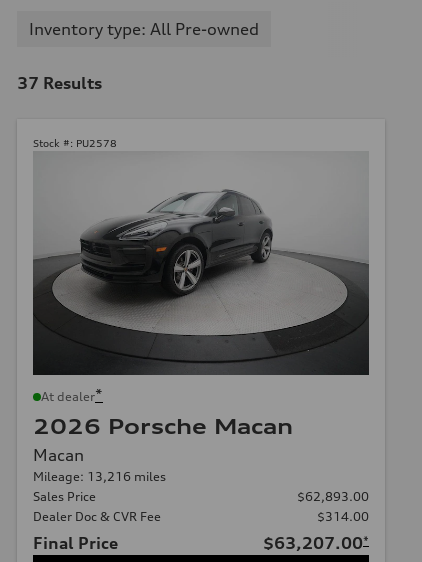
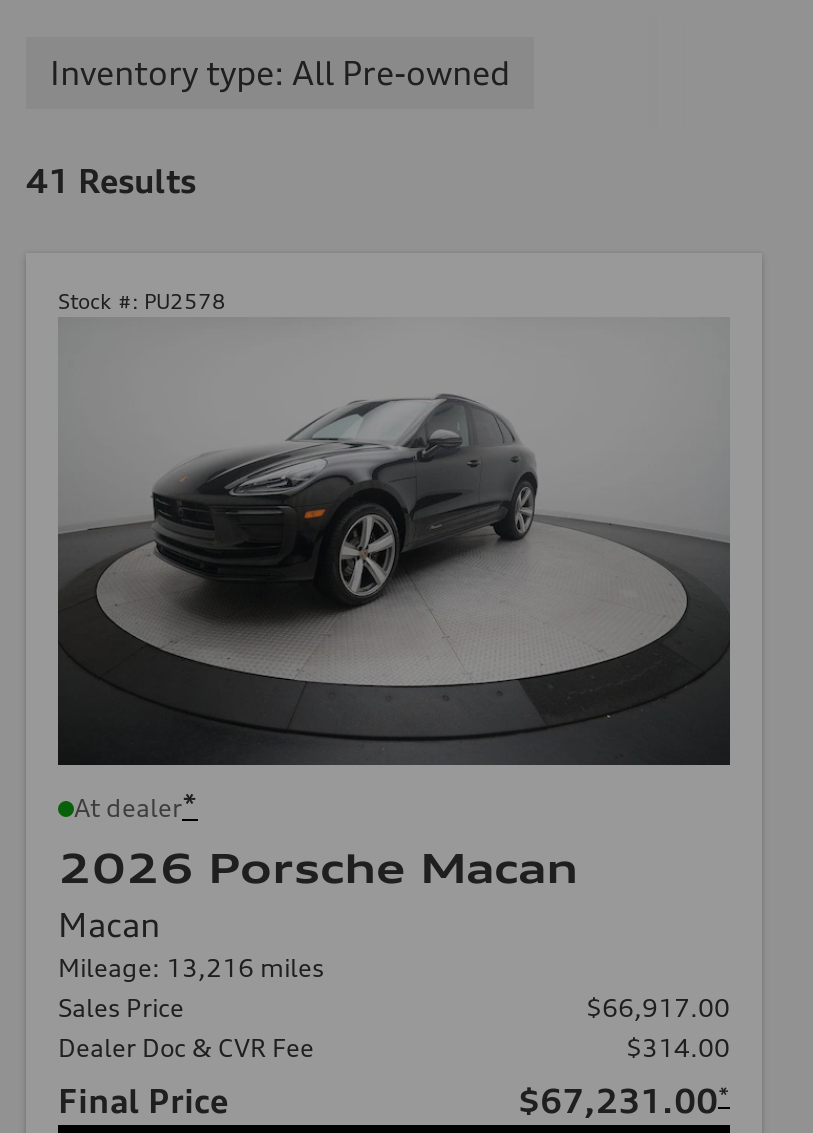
- 37 Results
+ 41 Results

- $62,893.00
+ $66,917.00

- $63,207.00*
+ $67,231.00*
